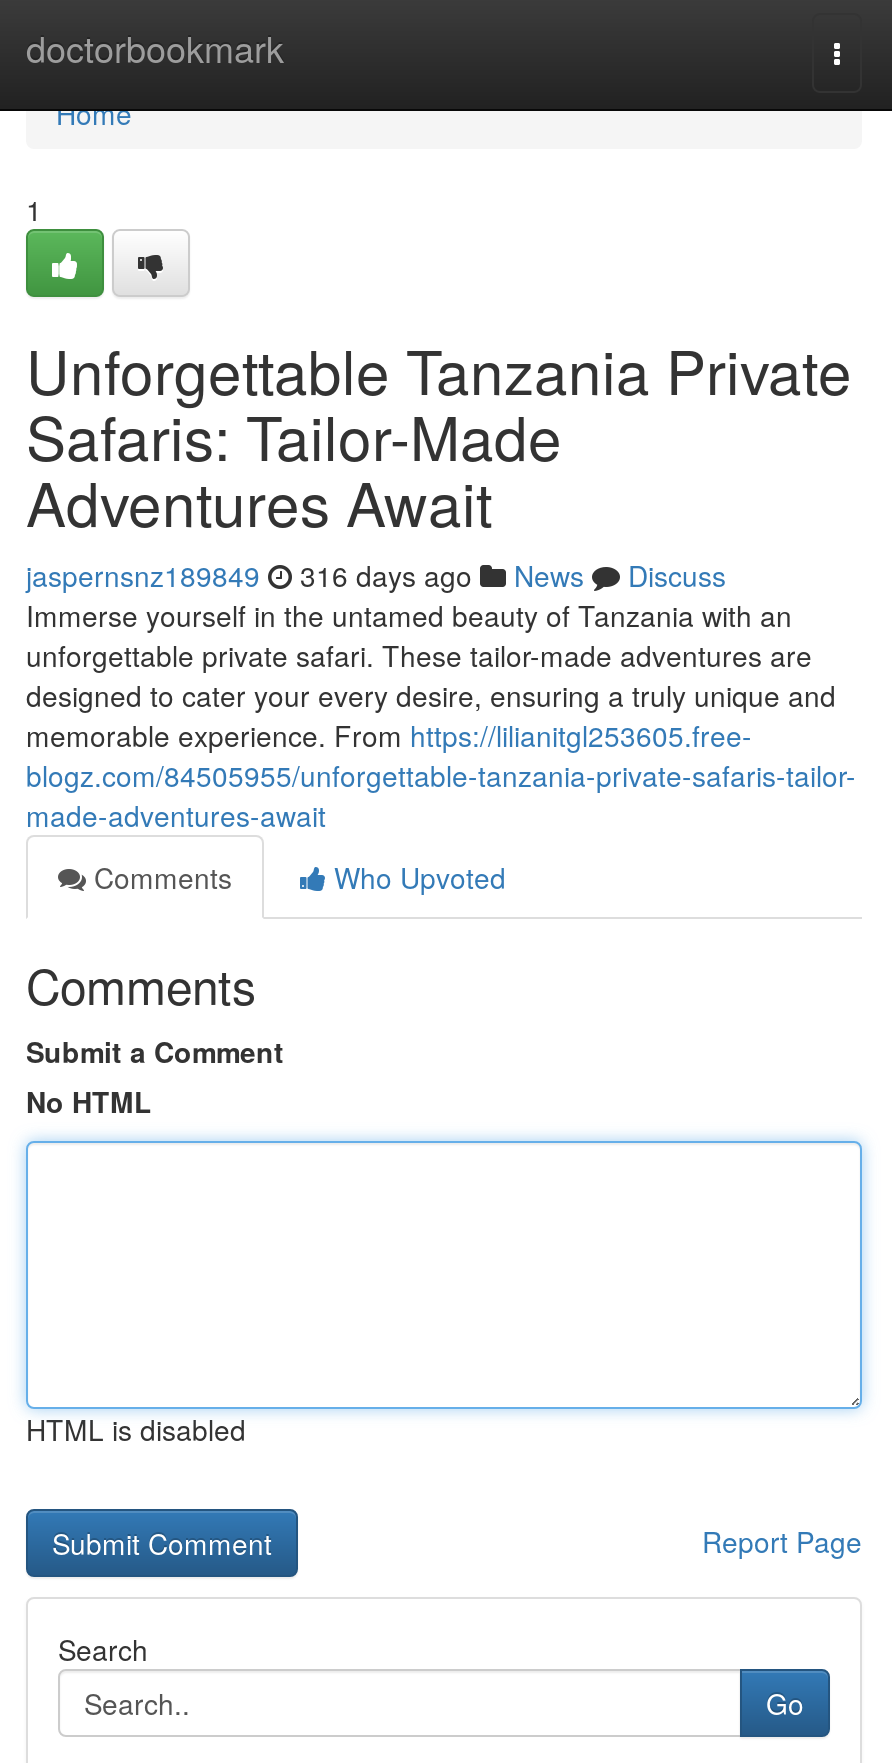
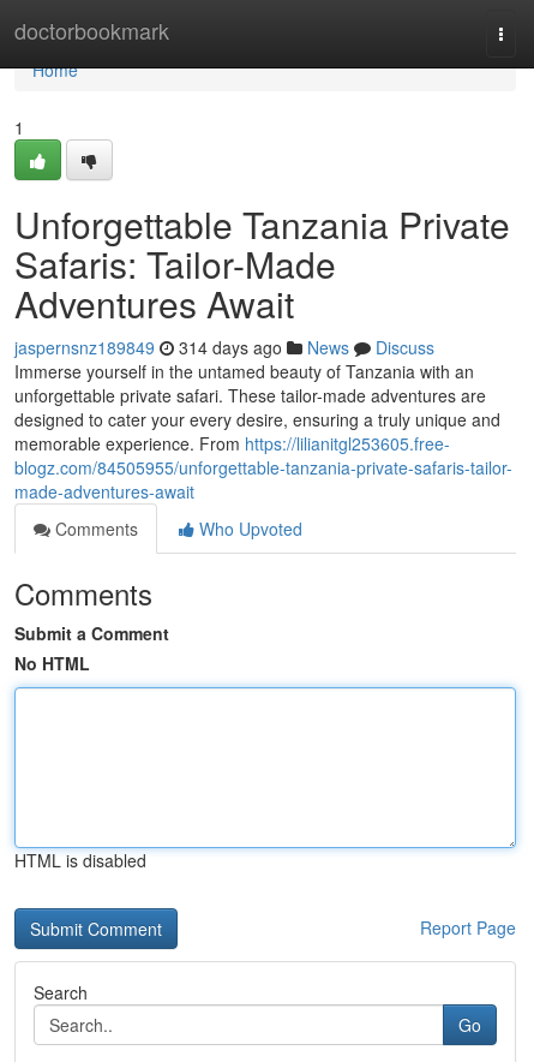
- jaspernsnz189849 316 days ago News Discuss
+ jaspernsnz189849 314 days ago News Discuss
